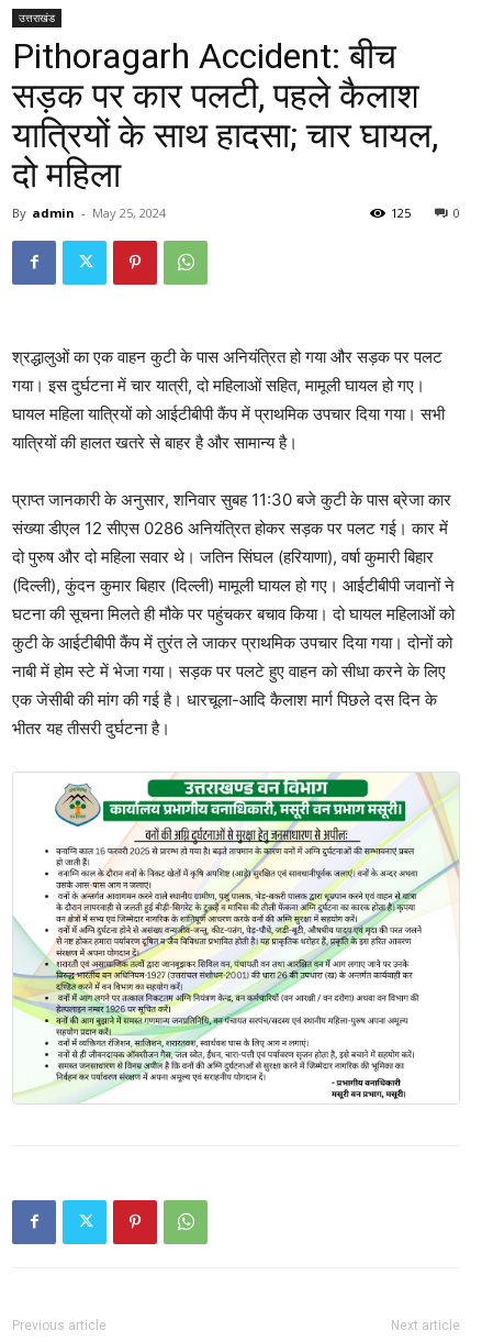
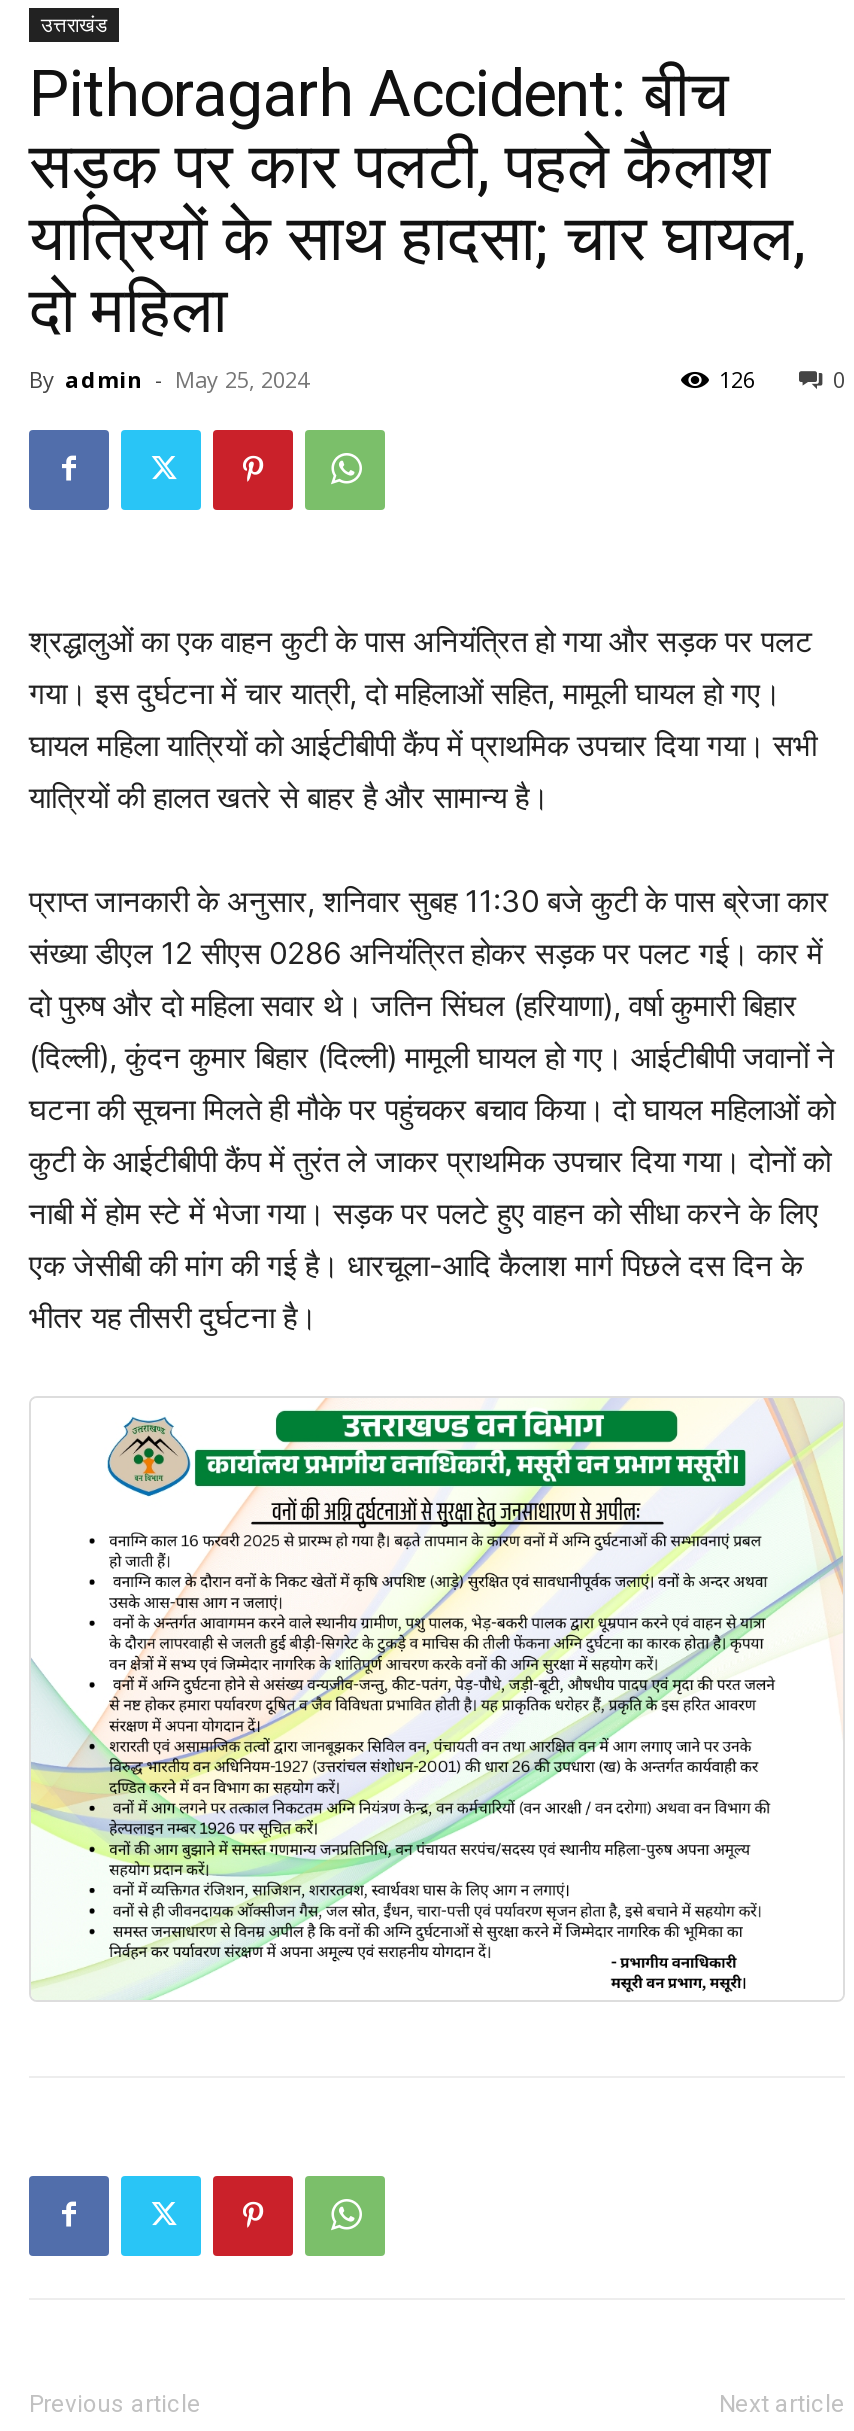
- 125
+ 126
